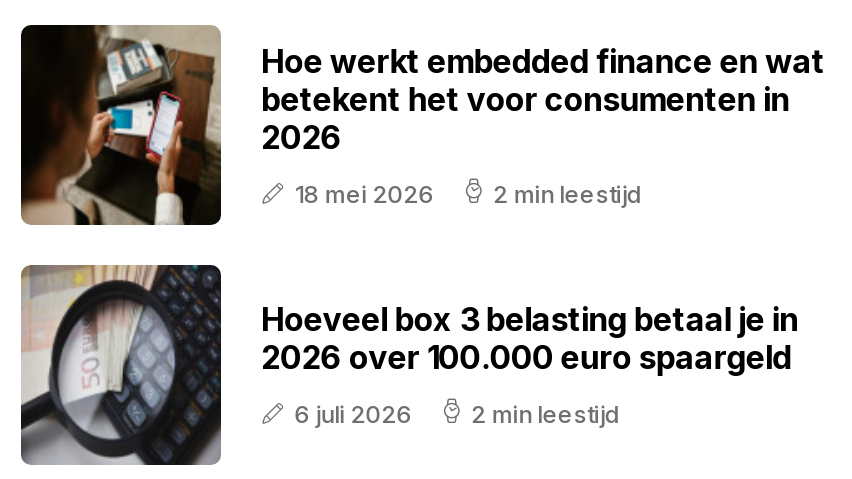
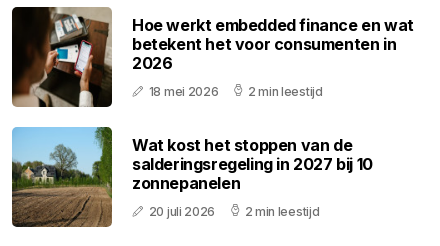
- [image]
- Hoeveel box 3 belasting betaal je in
- 2026 over 100.000 euro spaargeld
+ [image]
+ Wat kost het stoppen van de
+ salderingsregeling in 2027 bij 10
+ zonnepanelen

- 6 juli 2026 2 min leestijd
+ 20 juli 2026 2 min leestijd
